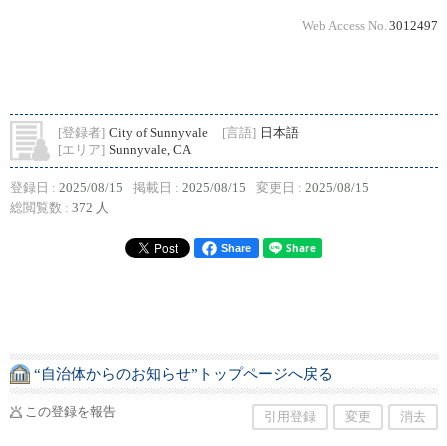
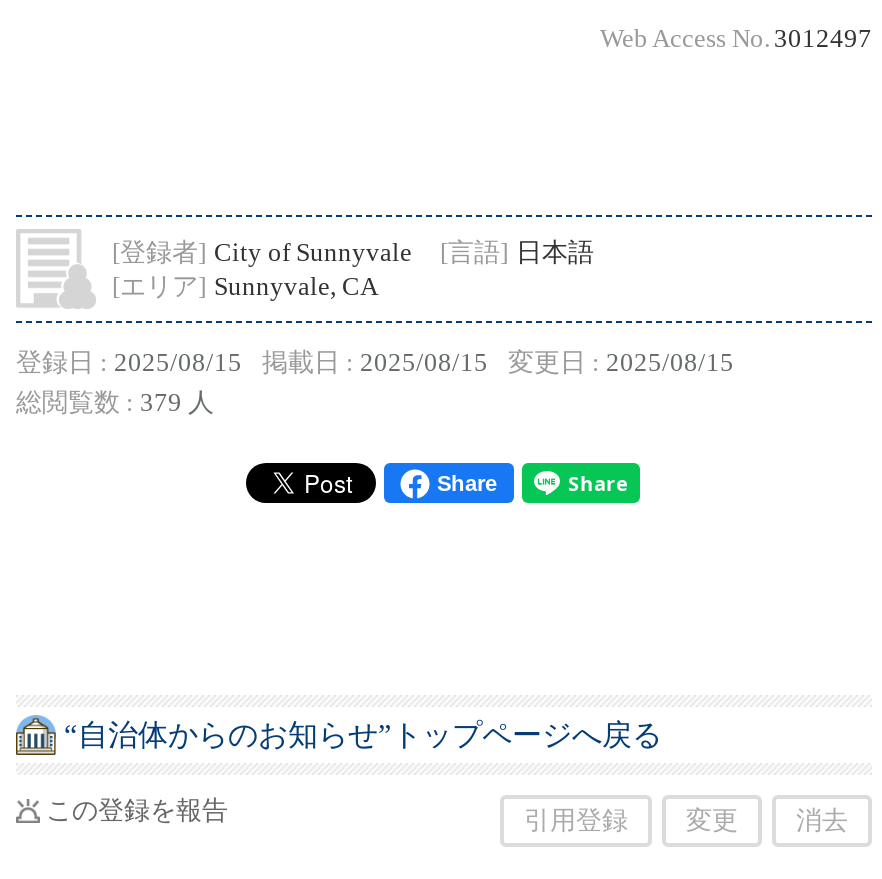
- 総閲覧数 : 372 人
+ 総閲覧数 : 379 人
